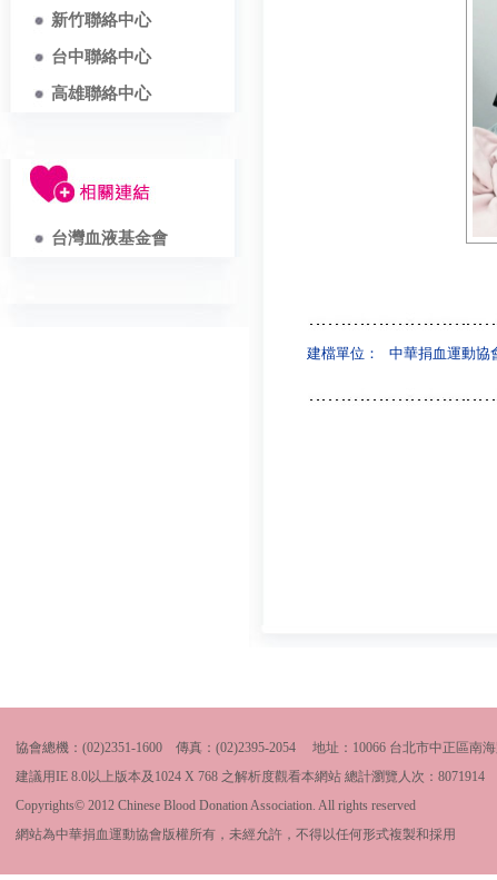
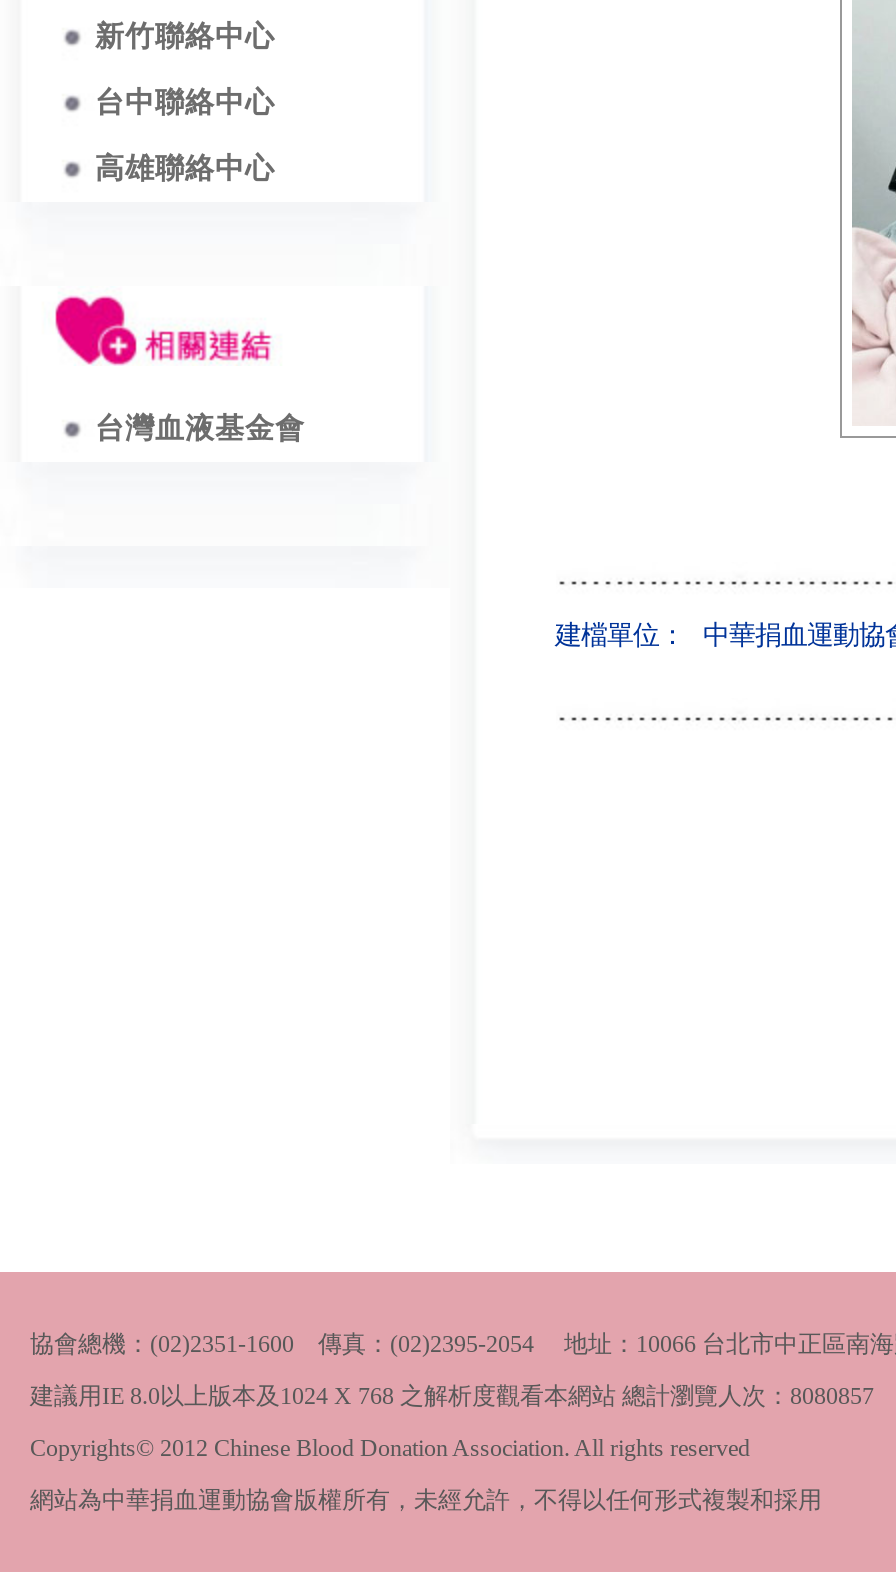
- 建議用IE 8.0以上版本及1024 X 768 之解析度觀看本網站 總計瀏覽人次：8071914
+ 建議用IE 8.0以上版本及1024 X 768 之解析度觀看本網站 總計瀏覽人次：8080857
